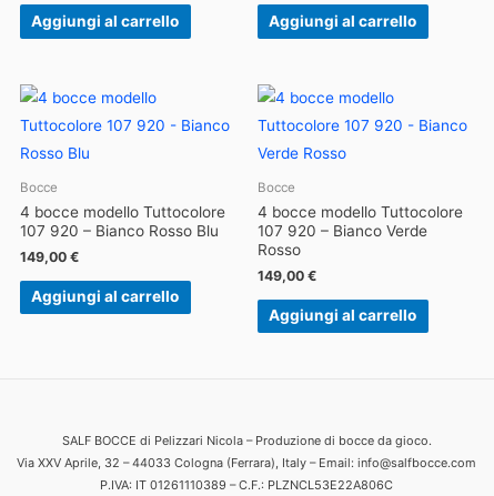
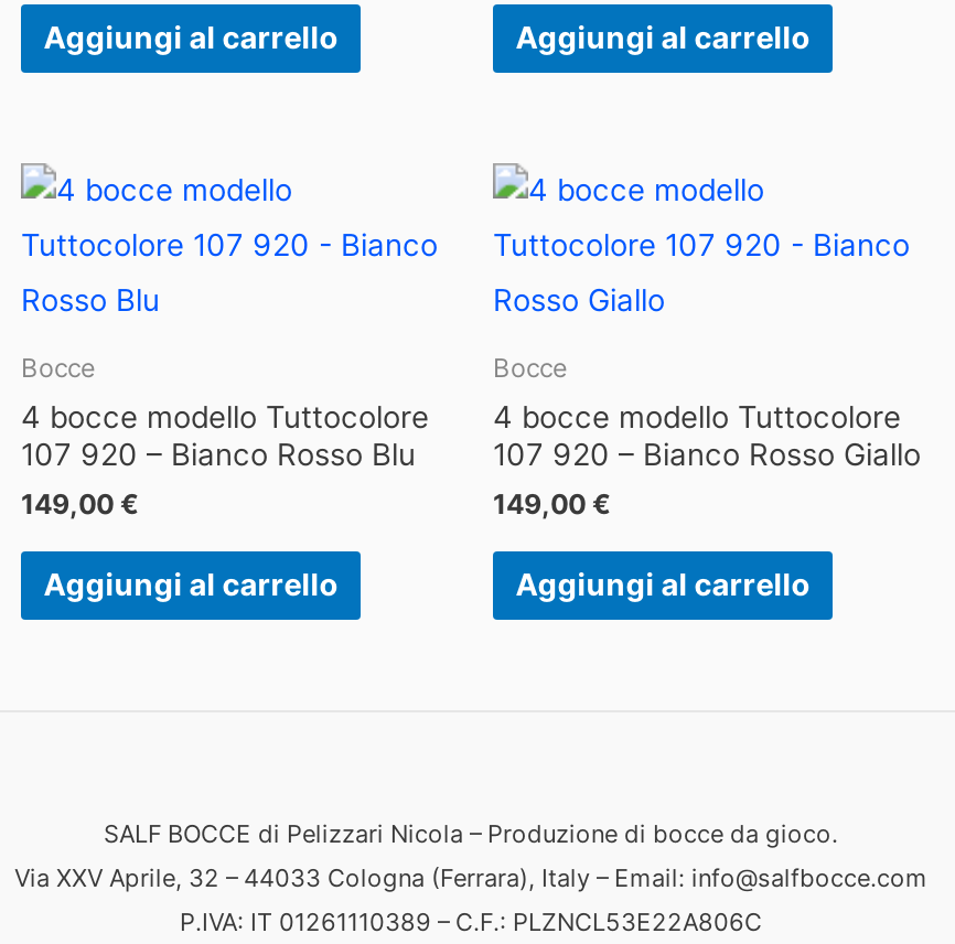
- 107 920 – Bianco Verde
- Rosso
+ 107 920 – Bianco Rosso Giallo
